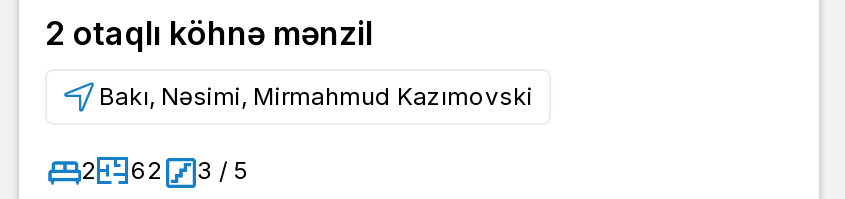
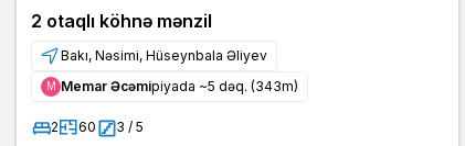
- Bakı, Nəsimi, Mirmahmud Kazımovski
+ Bakı, Nəsimi, Hüseynbala Əliyev
+ Μ Memar Əcəmipiyada ~5 dəq. (343m)

- 2 62 3 / 5
+ 2 60 3 / 5
